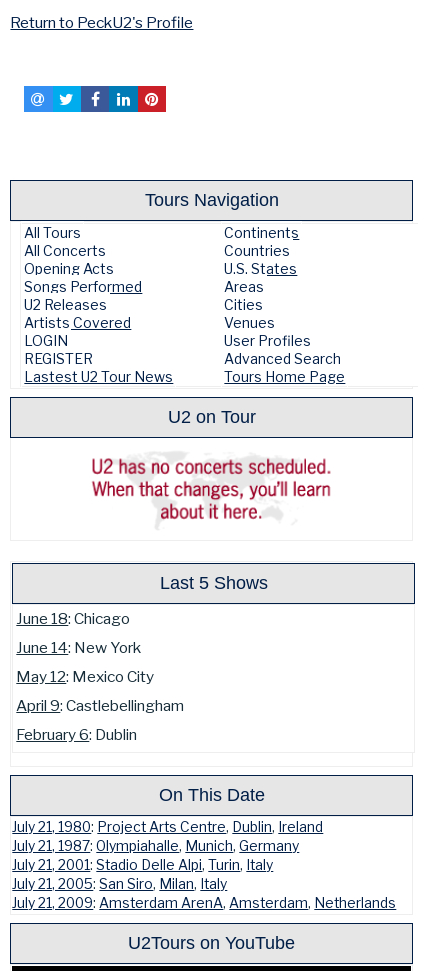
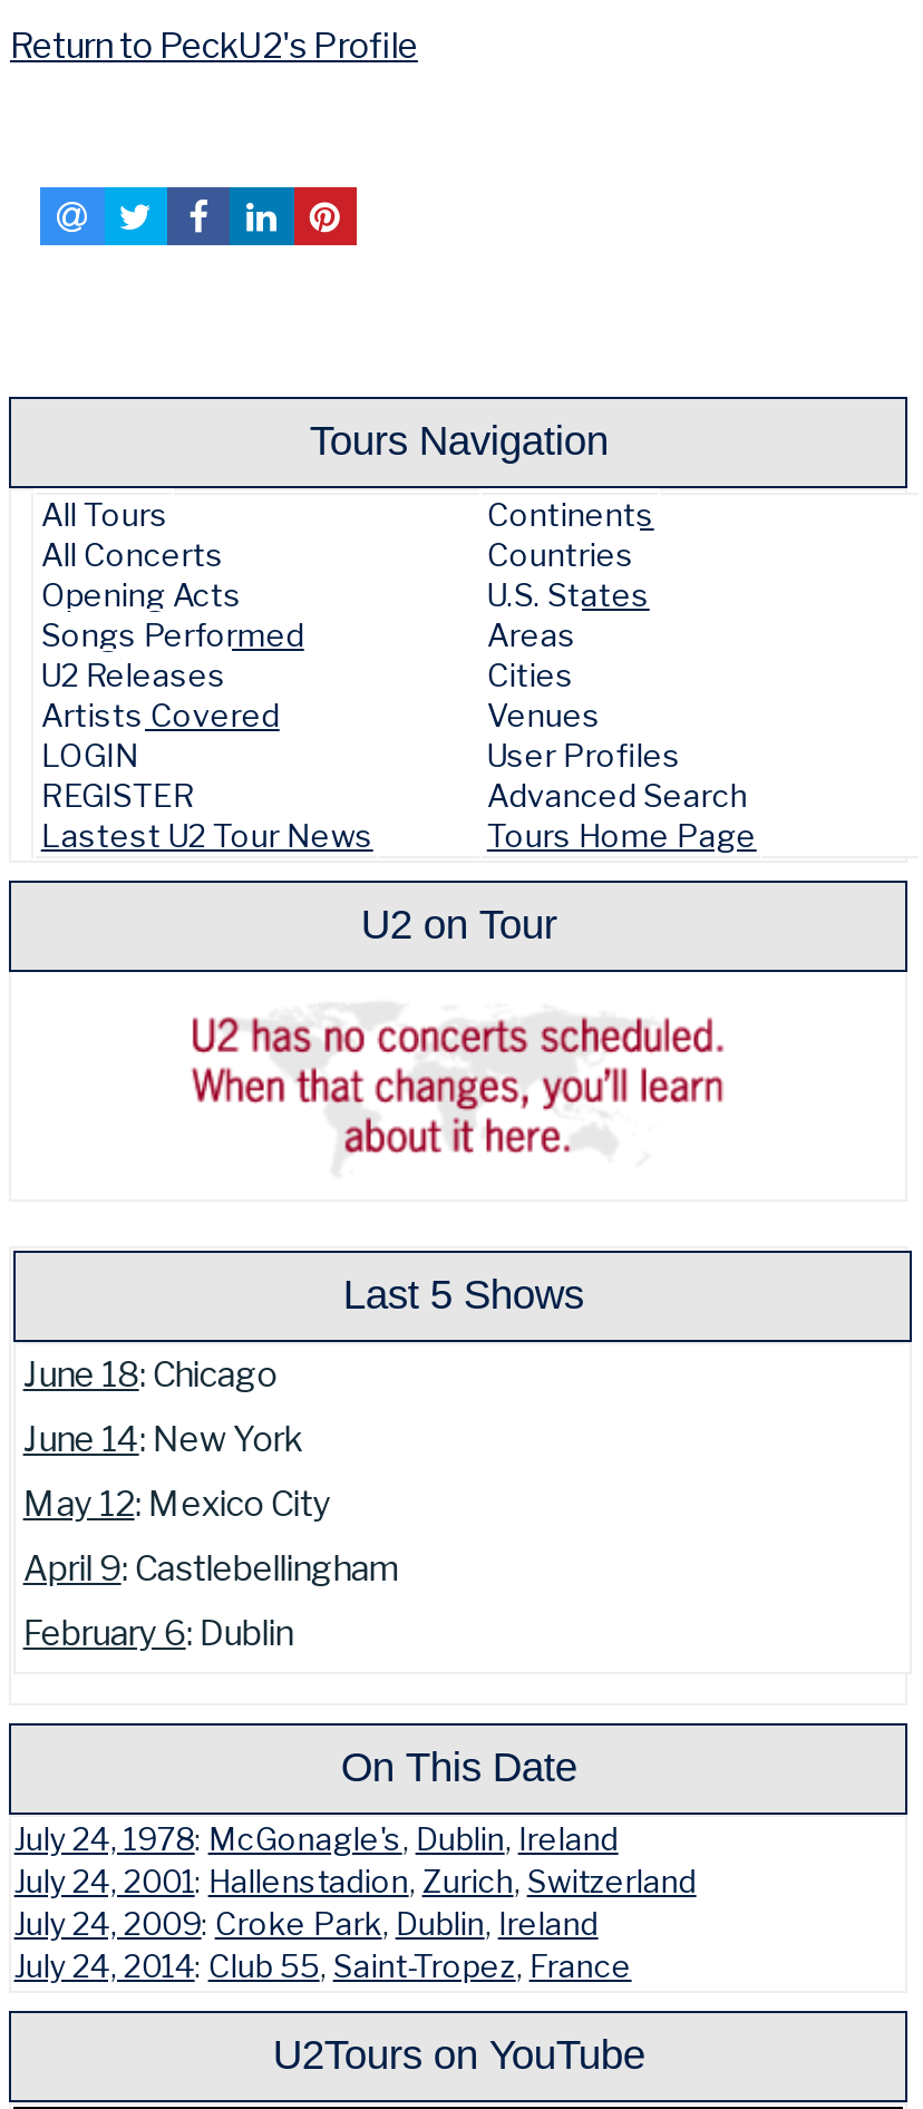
- July 21, 1980: Project Arts Centre, Dublin, Ireland
- July 21, 1987: Olympiahalle, Munich, Germany
- July 21, 2001: Stadio Delle Alpi, Turin, Italy
- July 21, 2005: San Siro, Milan, Italy
- July 21, 2009: Amsterdam ArenA, Amsterdam, Netherlands
+ July 24, 1978: McGonagle's, Dublin, Ireland
+ July 24, 2001: Hallenstadion, Zurich, Switzerland
+ July 24, 2009: Croke Park, Dublin, Ireland
+ July 24, 2014: Club 55, Saint-Tropez, France
